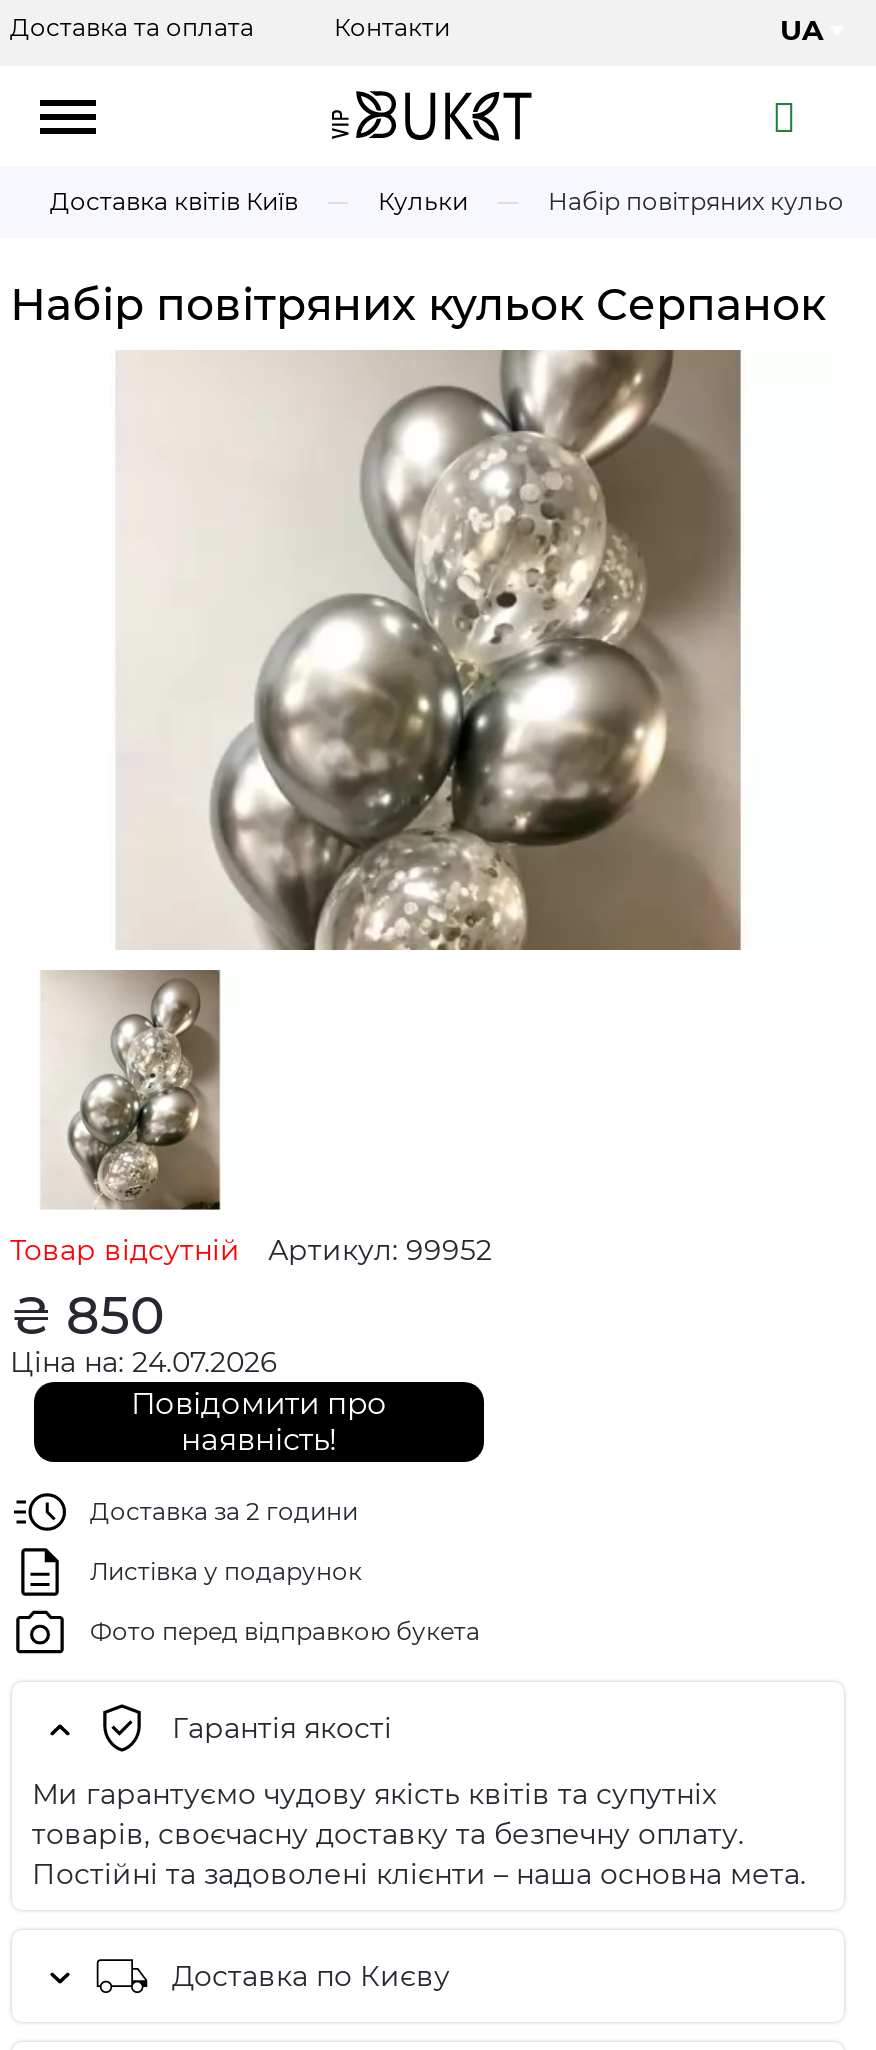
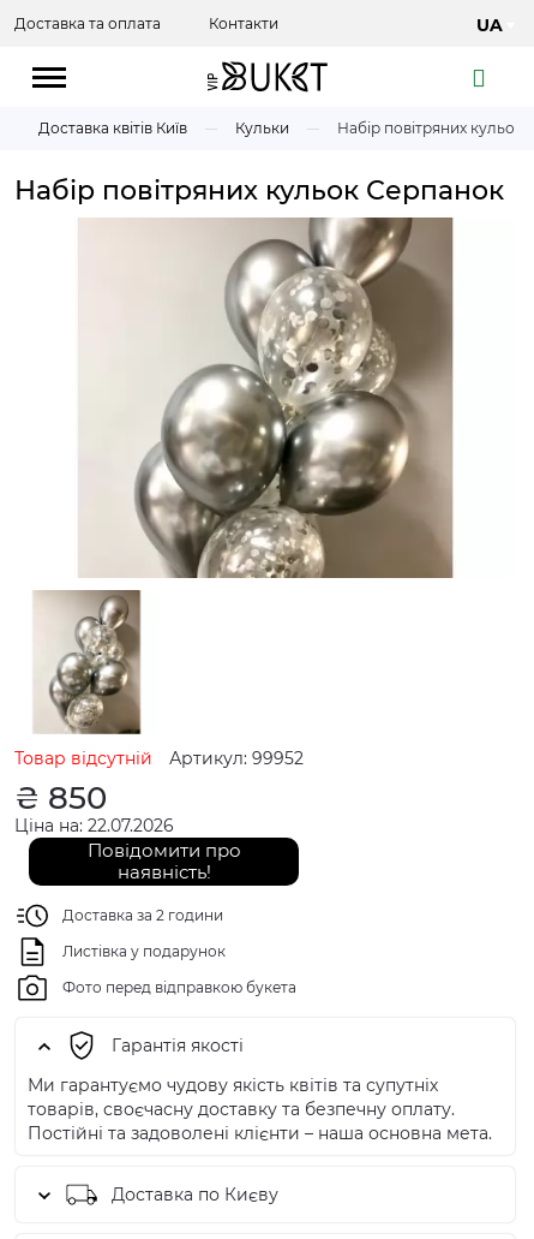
- Ціна на: 24.07.2026
+ Ціна на: 22.07.2026
